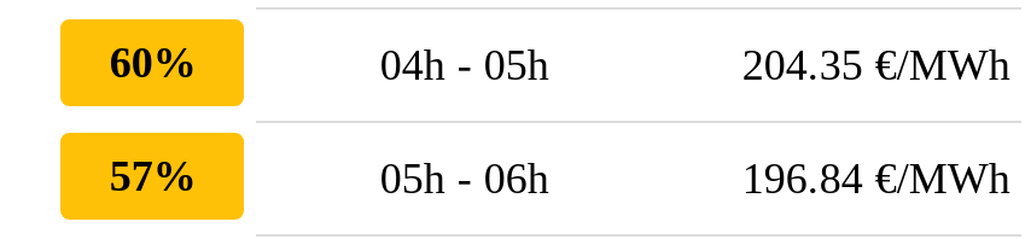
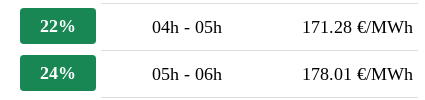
- 60%
+ 22%

- 204.35 €/MWh
+ 171.28 €/MWh

- 57%
+ 24%

- 196.84 €/MWh
+ 178.01 €/MWh
